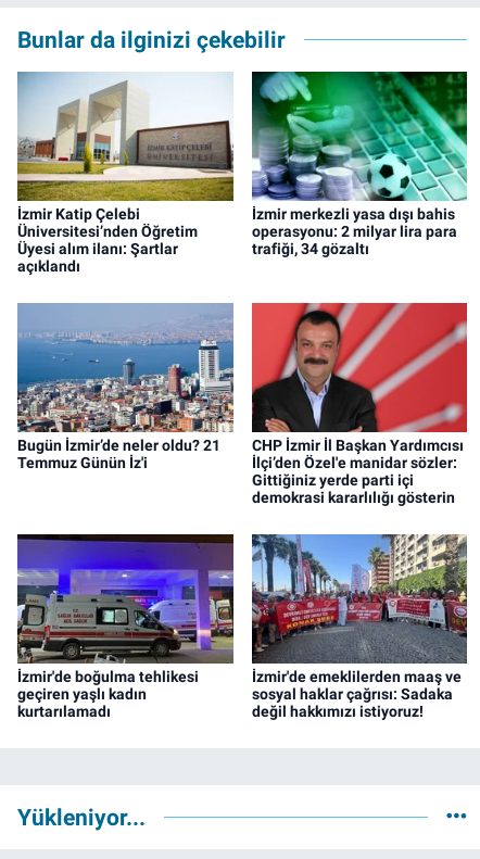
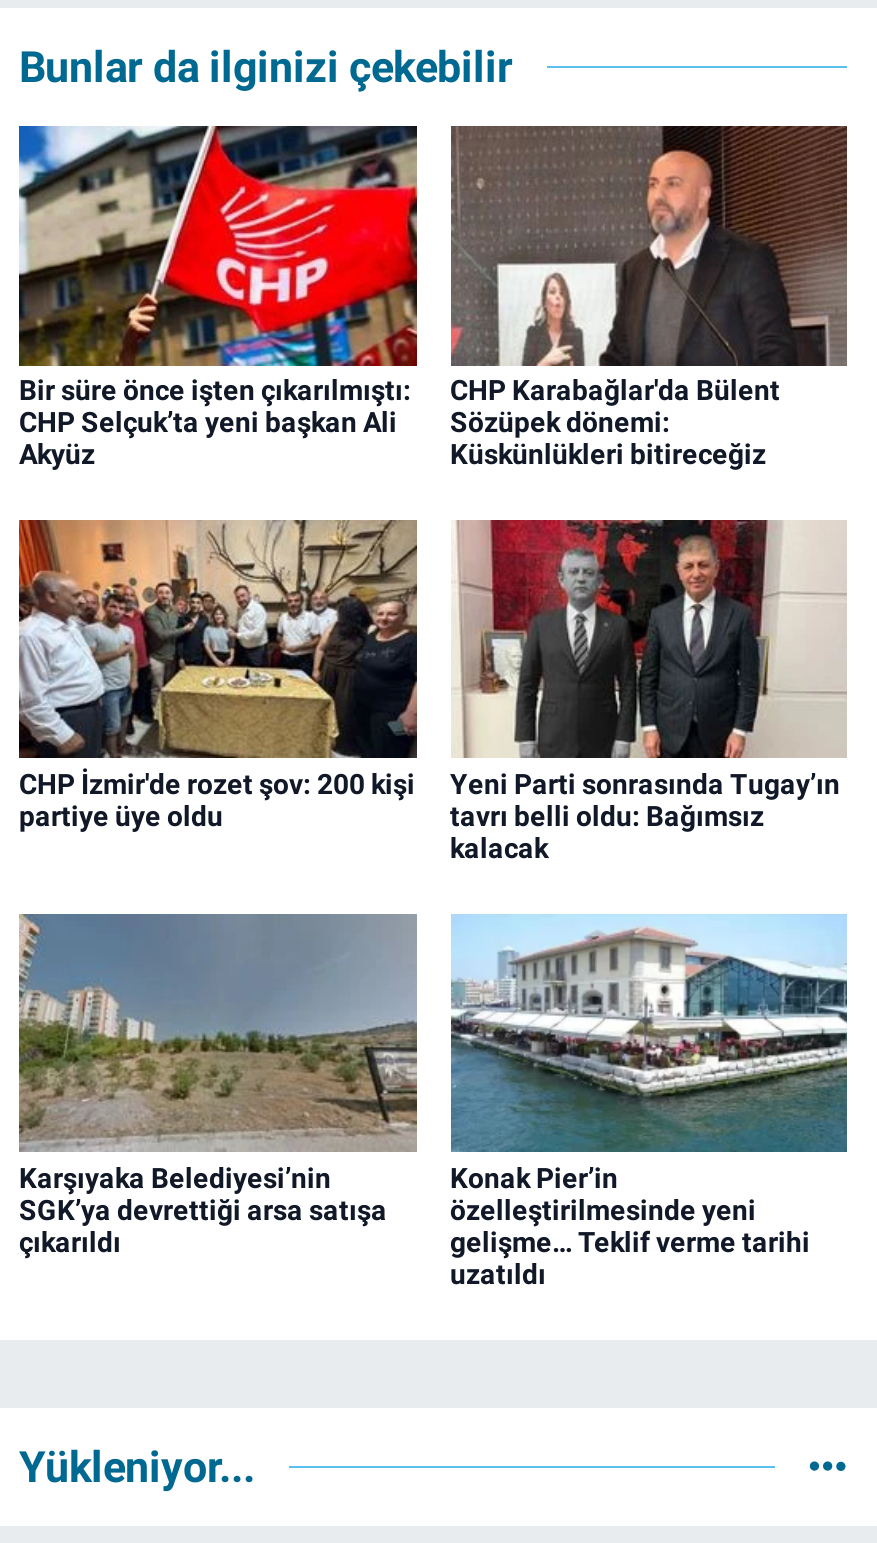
- [image]
- İzmir Katip Çelebi
- Üniversitesi’nden Öğretim
- Üyesi alım ilanı: Şartlar
- açıklandı
+ [image]
+ Bir süre önce işten çıkarılmıştı:
+ CHP Selçuk’ta yeni başkan Ali
+ Akyüz

- [image]
- İzmir merkezli yasa dışı bahis
- operasyonu: 2 milyar lira para
- trafiği, 34 gözaltı
+ [image]
+ CHP Karabağlar'da Bülent
+ Sözüpek dönemi:
+ Küskünlükleri bitireceğiz

- [image]
- Bugün İzmir’de neler oldu? 21
- Temmuz Günün İz'i
+ [image]
+ CHP İzmir'de rozet şov: 200 kişi
+ partiye üye oldu

- [image]
- CHP İzmir İl Başkan Yardımcısı
- İlçi’den Özel'e manidar sözler:
- Gittiğiniz yerde parti içi
- demokrasi kararlılığı gösterin
+ [image]
+ Yeni Parti sonrasında Tugay’ın
+ tavrı belli oldu: Bağımsız
+ kalacak

- [image]
- İzmir'de boğulma tehlikesi
- geçiren yaşlı kadın
- kurtarılamadı
+ [image]
+ Karşıyaka Belediyesi’nin
+ SGK’ya devrettiği arsa satışa
+ çıkarıldı

- [image]
- İzmir'de emeklilerden maaş ve
- sosyal haklar çağrısı: Sadaka
- değil hakkımızı istiyoruz!
+ [image]
+ Konak Pier’in
+ özelleştirilmesinde yeni
+ gelişme… Teklif verme tarihi
+ uzatıldı
